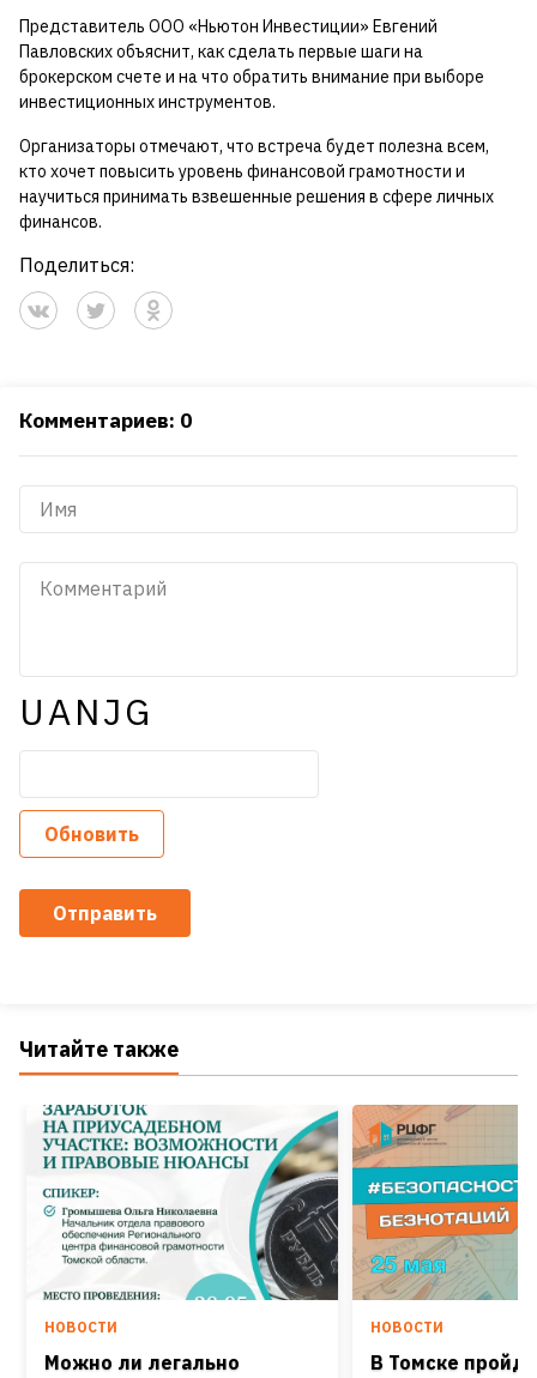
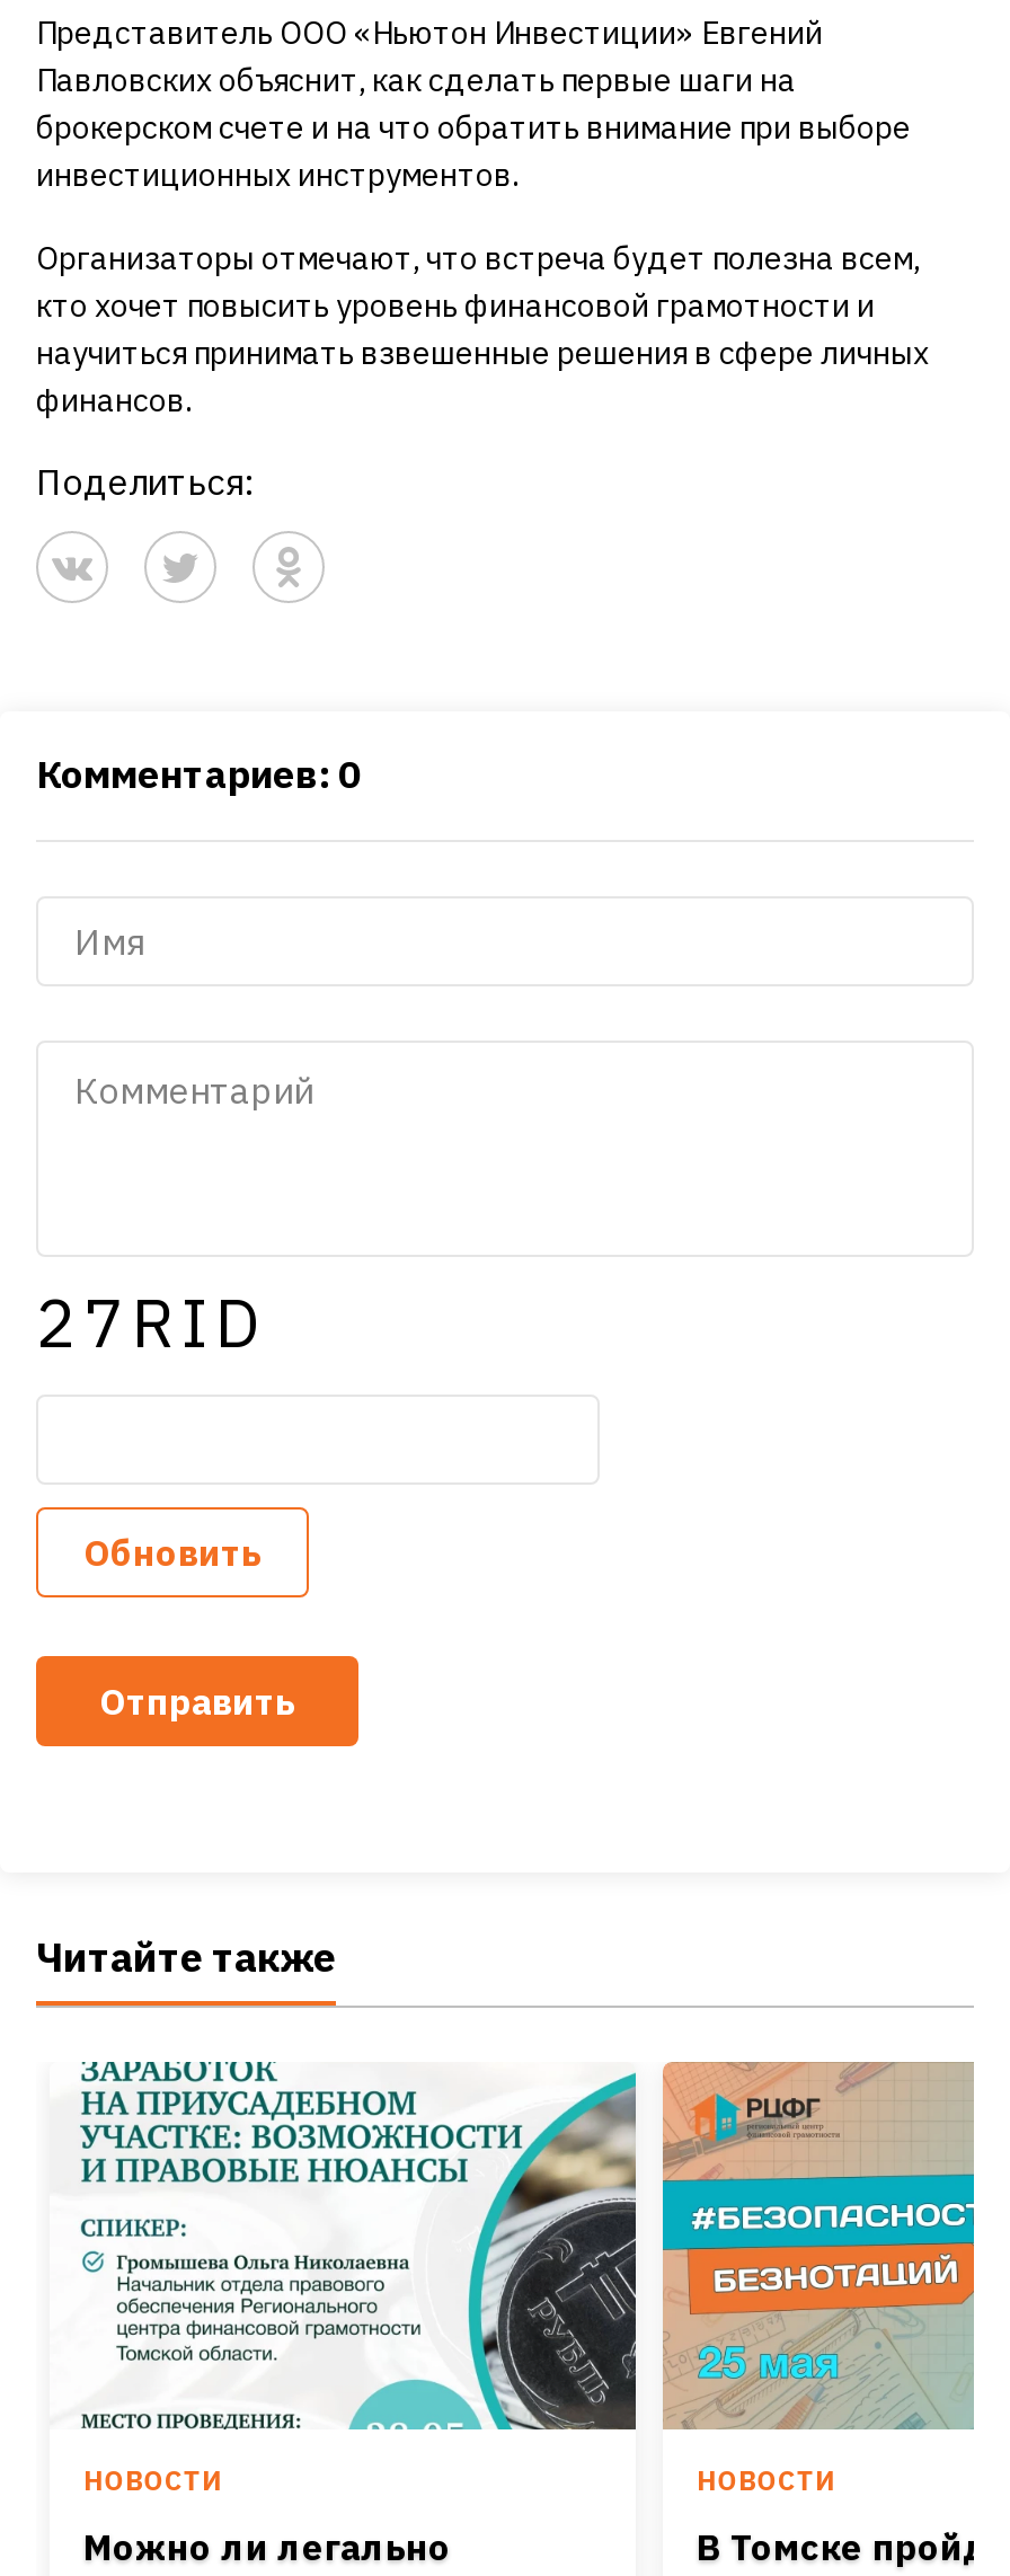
- UANJG
+ 27RID
